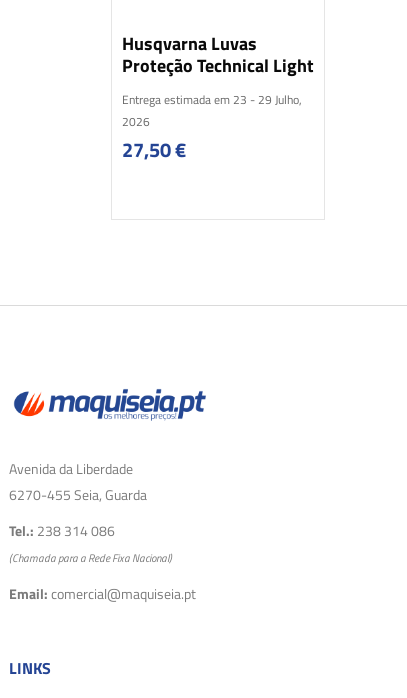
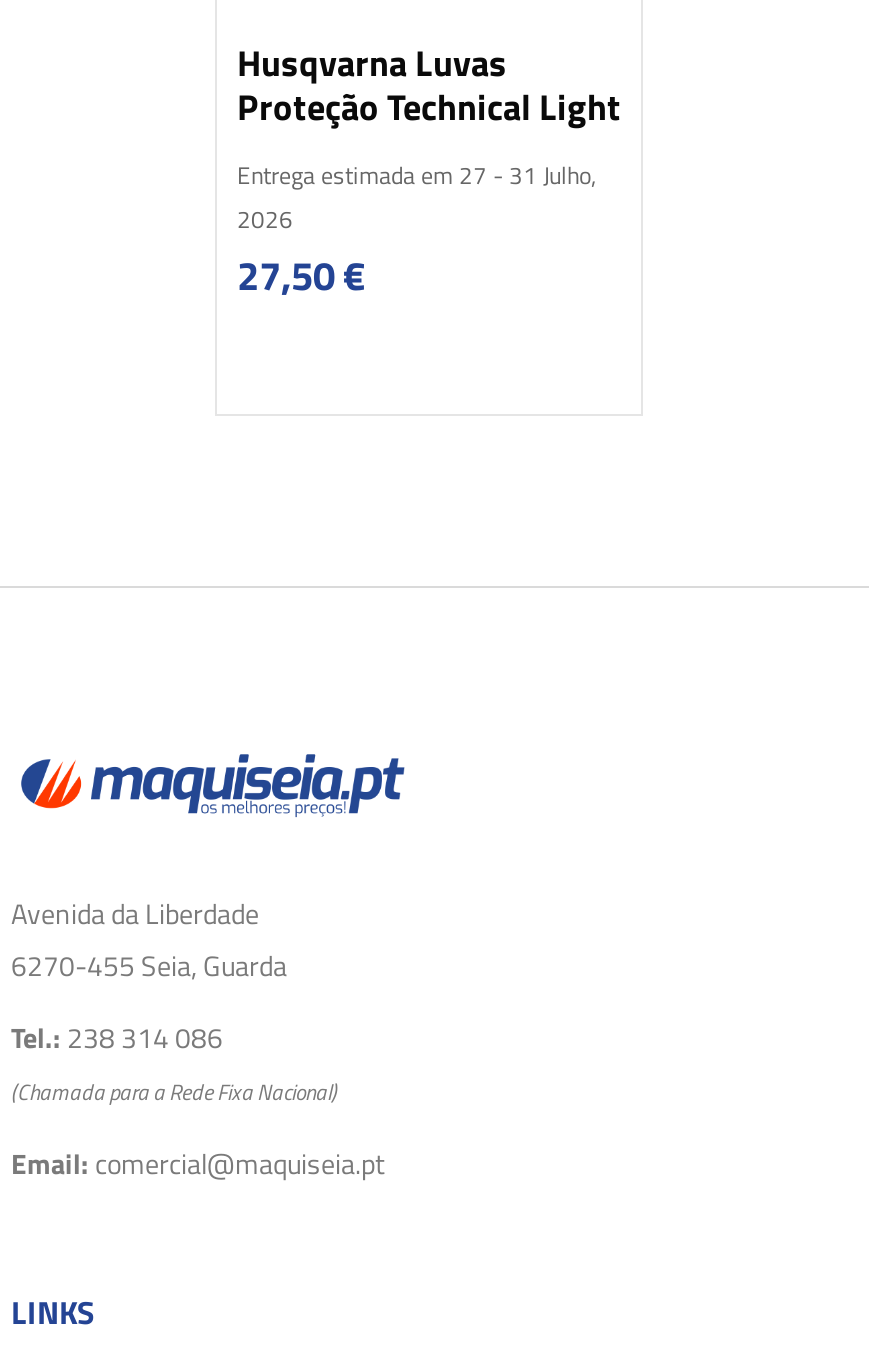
- Entrega estimada em 23 - 29 Julho,
+ Entrega estimada em 27 - 31 Julho,
